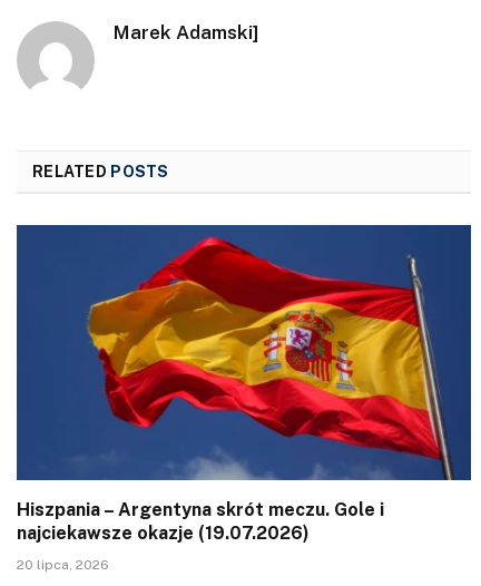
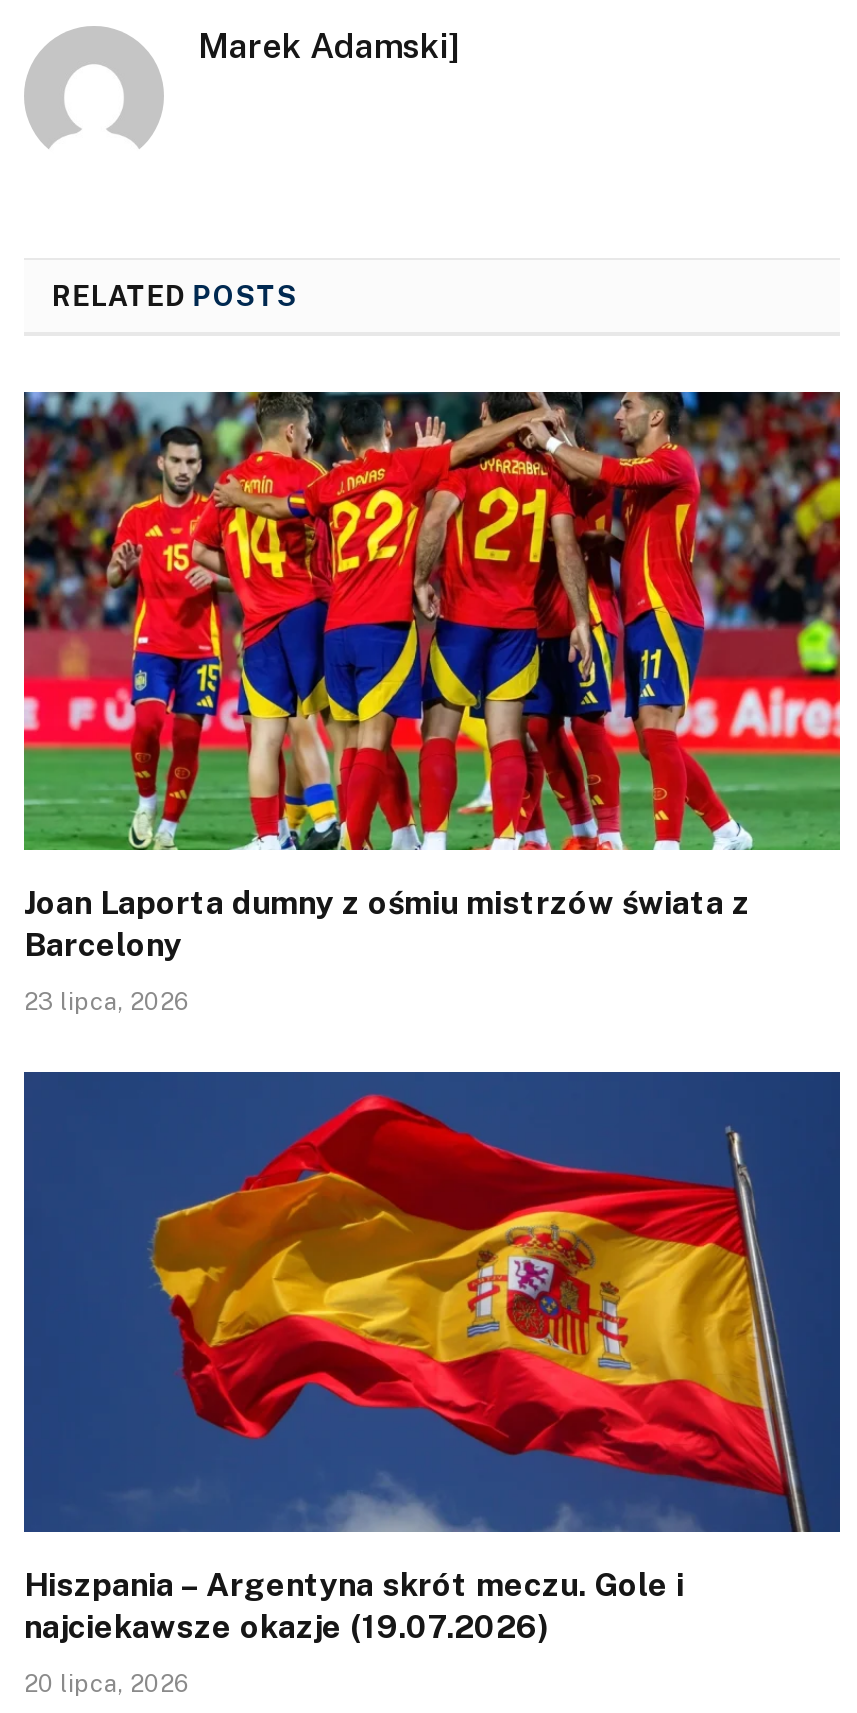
+ [image]
+ Joan Laporta dumny z ośmiu mistrzów świata z
+ Barcelony
+ 23 lipca, 2026
